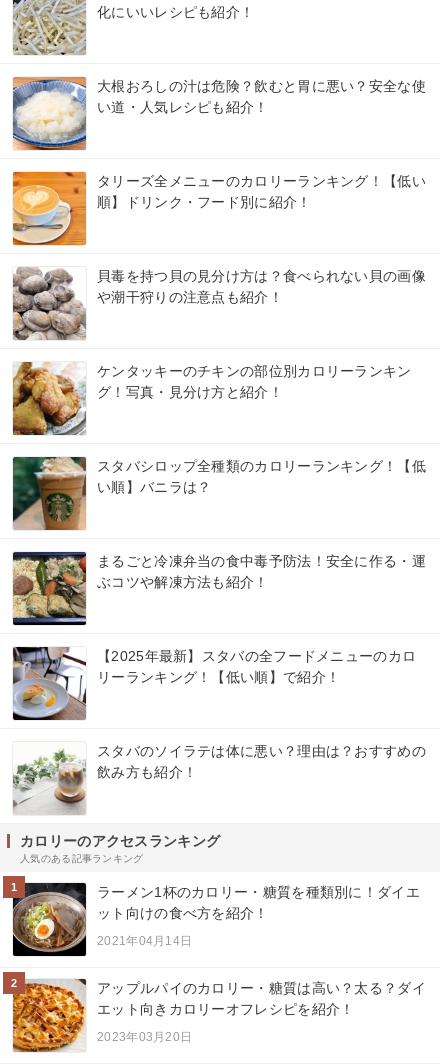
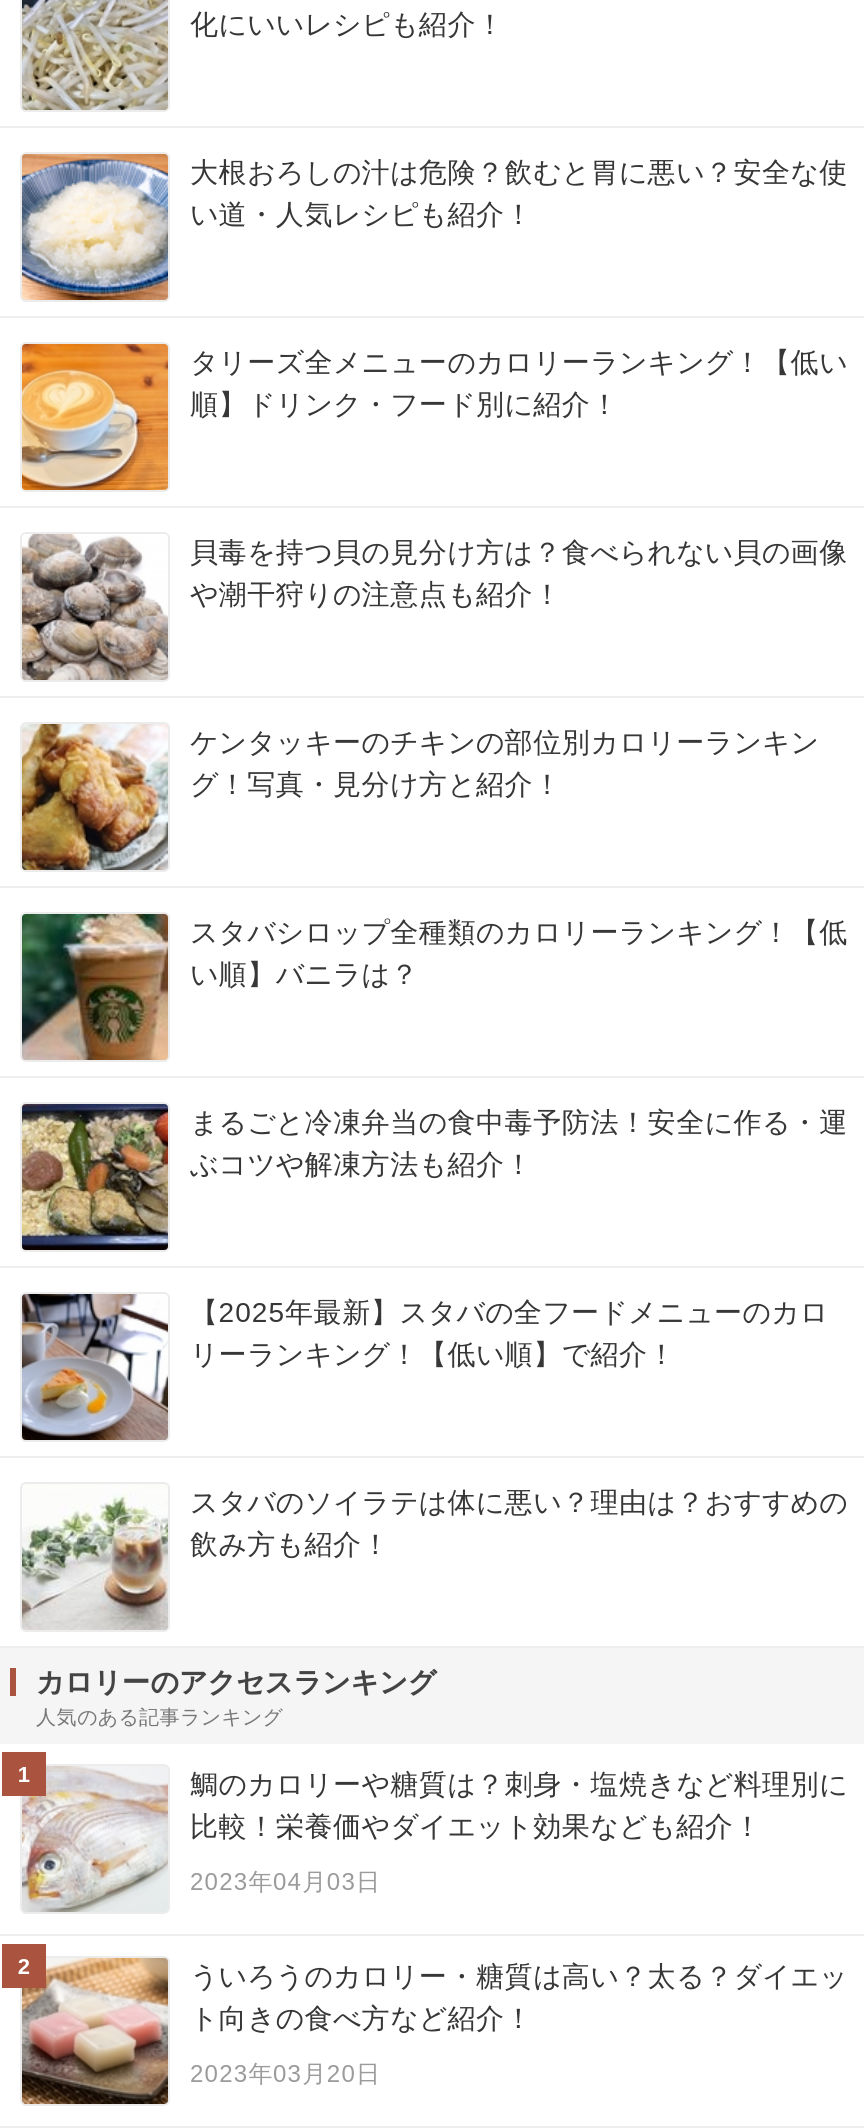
- [image]
- ラーメン1杯のカロリー・糖質を種類別に！ダイエ
- ット向けの食べ方を紹介！
+ [image]
+ 鯛のカロリーや糖質は？刺身・塩焼きなど料理別に
+ 比較！栄養価やダイエット効果なども紹介！

- 2021年04月14日
+ 2023年04月03日

- [image]
- アップルパイのカロリー・糖質は高い？太る？ダイ
- エット向きカロリーオフレシピを紹介！
+ [image]
+ ういろうのカロリー・糖質は高い？太る？ダイエッ
+ ト向きの食べ方など紹介！
